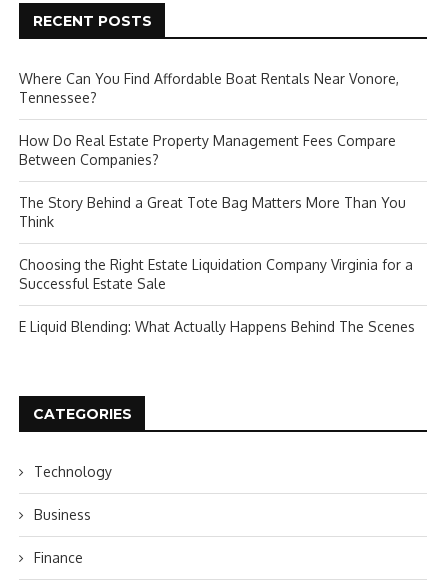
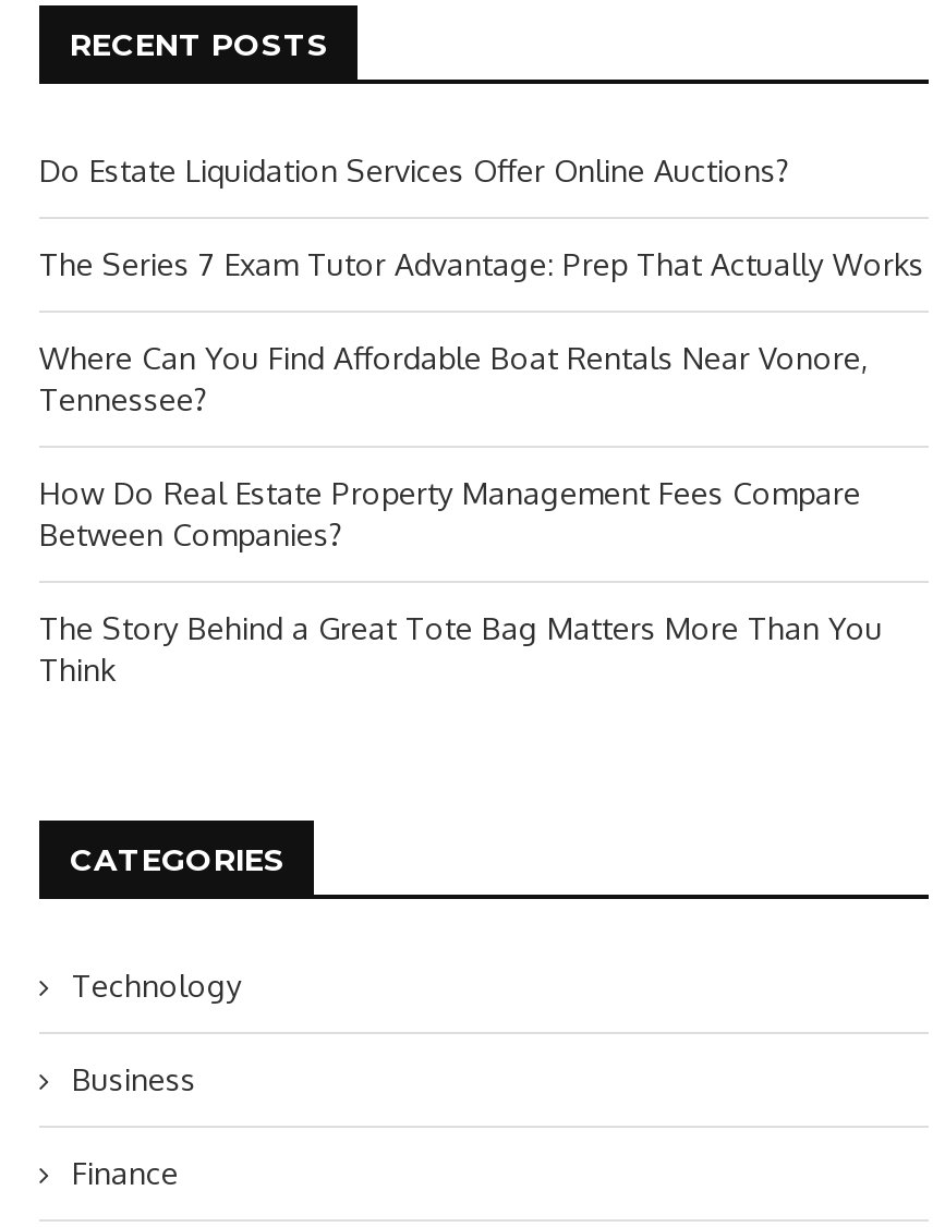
+ Do Estate Liquidation Services Offer Online Auctions?
+ The Series 7 Exam Tutor Advantage: Prep That Actually Works

moved down: Where Can You Find Affordable Boat Rentals Near Vonore, | Tennessee? | How Do Real Estate Property Management Fees Compare | Between Companies? | The Story Behind a Great Tote Bag Matters More Than You | Think

- Choosing the Right Estate Liquidation Company Virginia for a
- Successful Estate Sale
- E Liquid Blending: What Actually Happens Behind The Scenes
